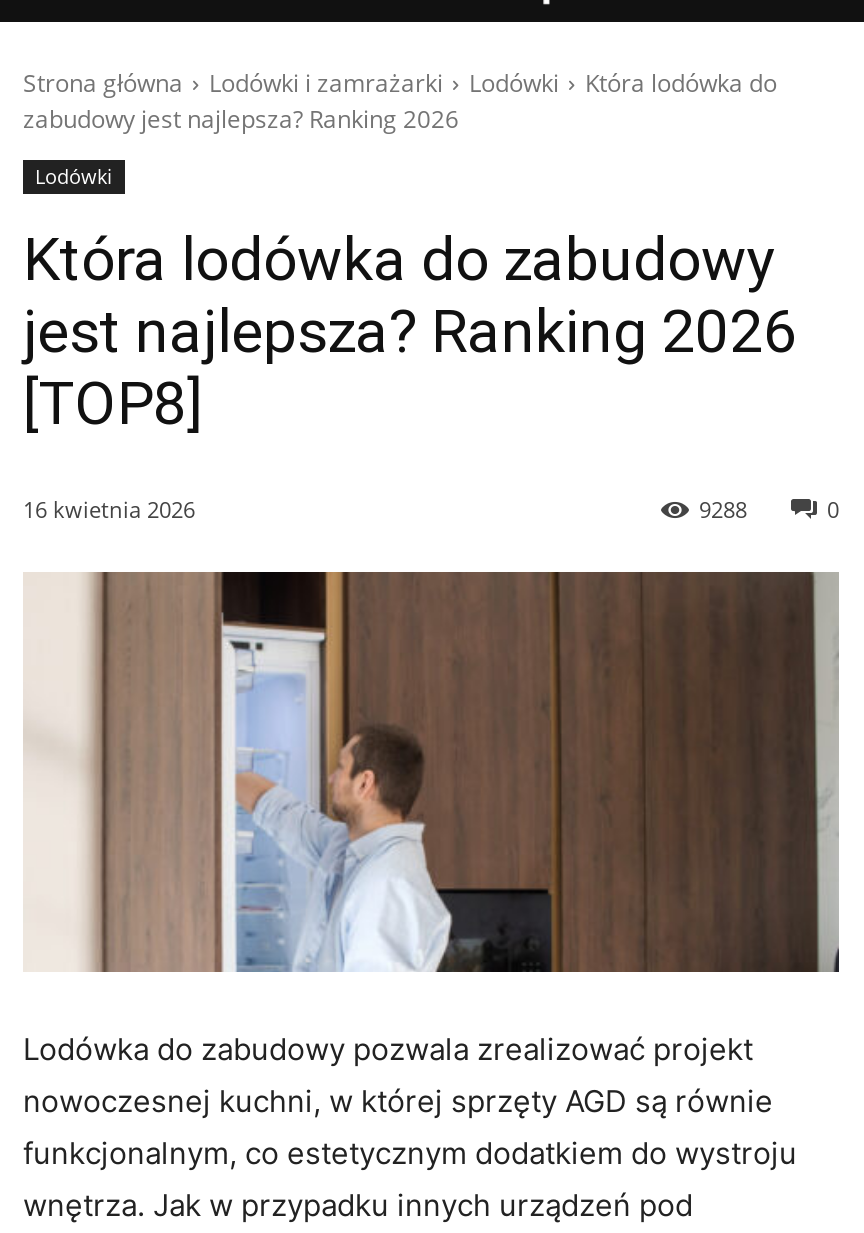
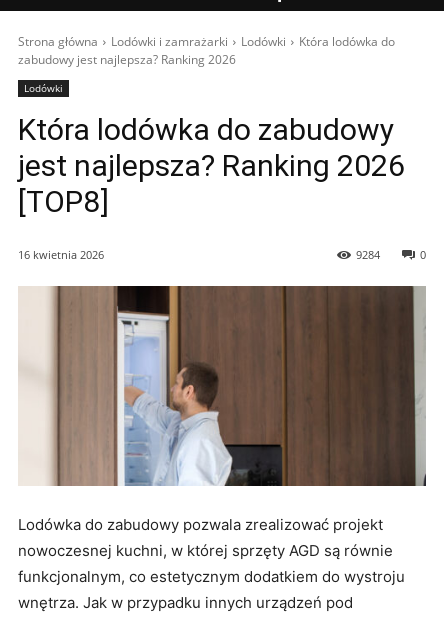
- 9288
+ 9284
